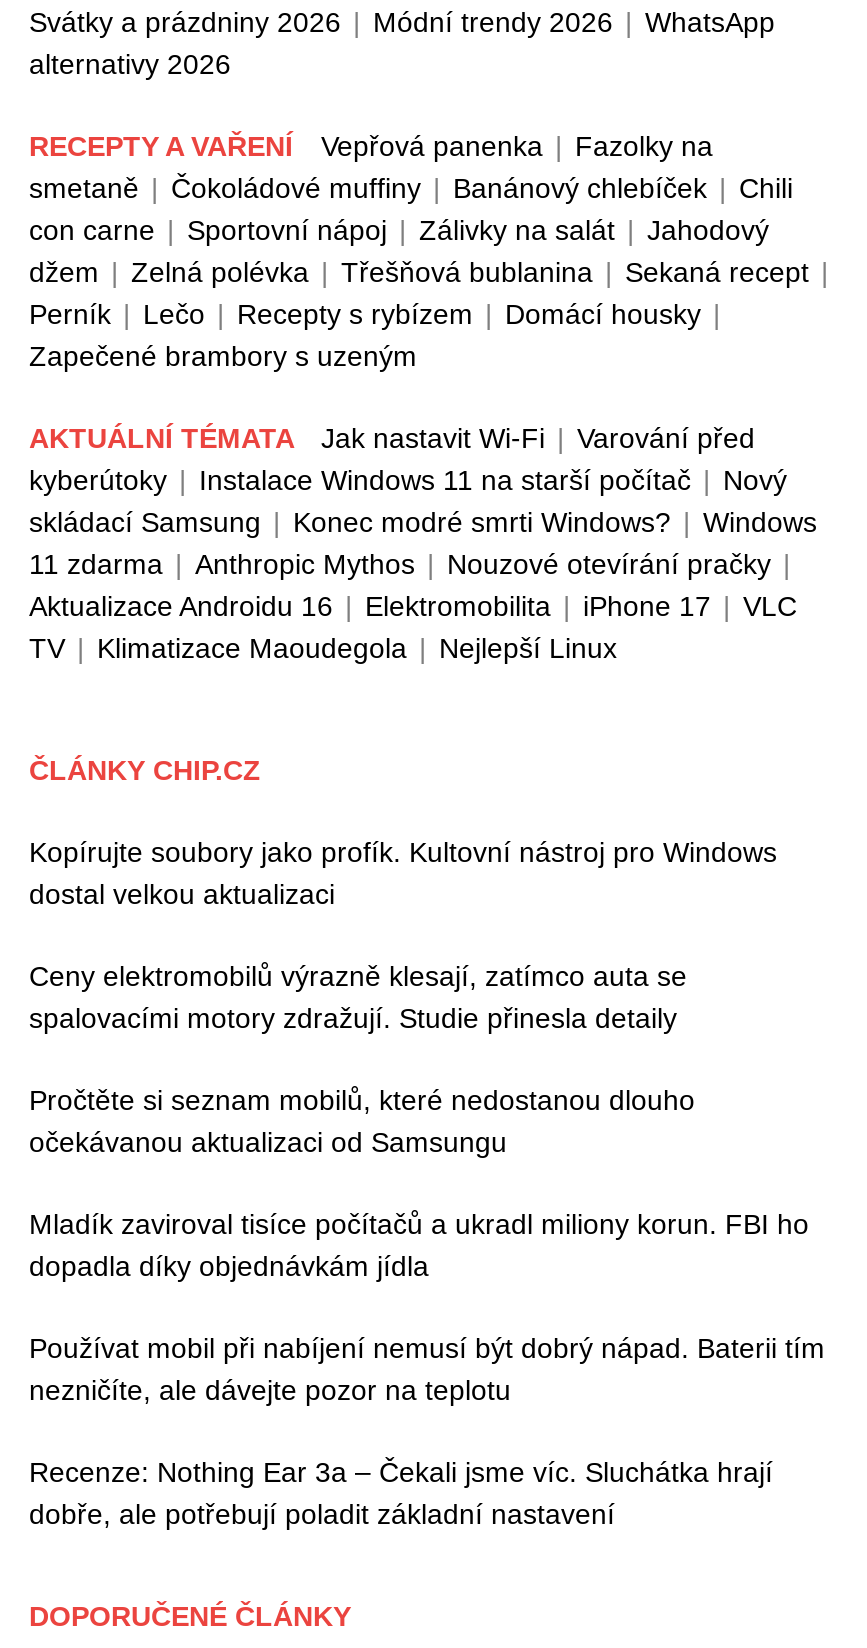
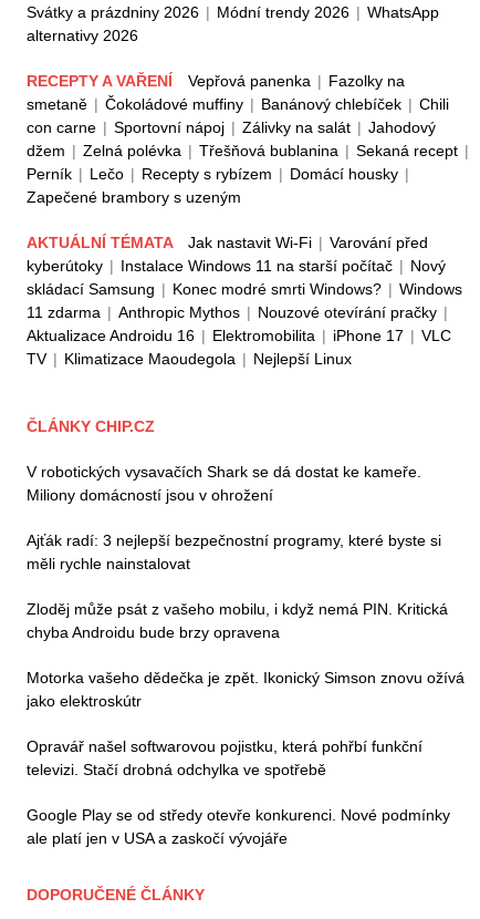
- Kopírujte soubory jako profík. Kultovní nástroj pro Windows
- dostal velkou aktualizaci
+ V robotických vysavačích Shark se dá dostat ke kameře.
+ Miliony domácností jsou v ohrožení

- Ceny elektromobilů výrazně klesají, zatímco auta se
- spalovacími motory zdražují. Studie přinesla detaily
+ Ajťák radí: 3 nejlepší bezpečnostní programy, které byste si
+ měli rychle nainstalovat

- Pročtěte si seznam mobilů, které nedostanou dlouho
- očekávanou aktualizaci od Samsungu
+ Zloděj může psát z vašeho mobilu, i když nemá PIN. Kritická
+ chyba Androidu bude brzy opravena

- Mladík zaviroval tisíce počítačů a ukradl miliony korun. FBI ho
- dopadla díky objednávkám jídla
+ Motorka vašeho dědečka je zpět. Ikonický Simson znovu ožívá
+ jako elektroskútr

- Používat mobil při nabíjení nemusí být dobrý nápad. Baterii tím
- nezničíte, ale dávejte pozor na teplotu
+ Opravář našel softwarovou pojistku, která pohřbí funkční
+ televizi. Stačí drobná odchylka ve spotřebě

- Recenze: Nothing Ear 3a – Čekali jsme víc. Sluchátka hrají
- dobře, ale potřebují poladit základní nastavení
+ Google Play se od středy otevře konkurenci. Nové podmínky
+ ale platí jen v USA a zaskočí vývojáře
